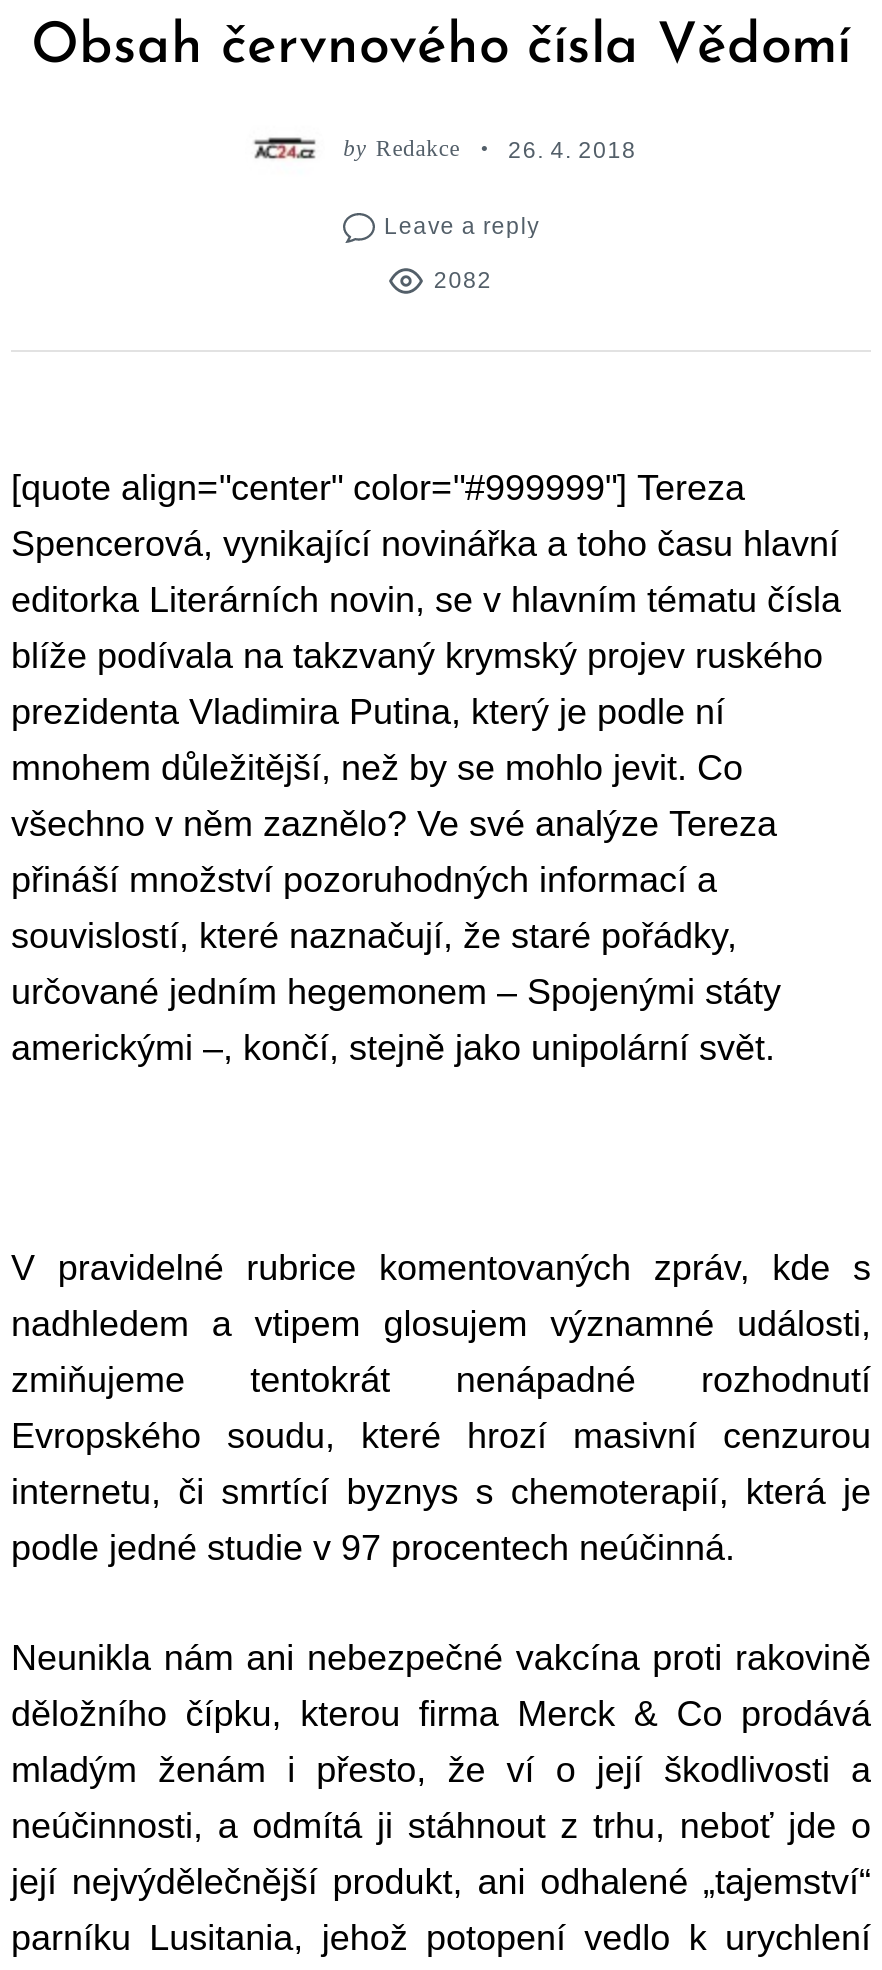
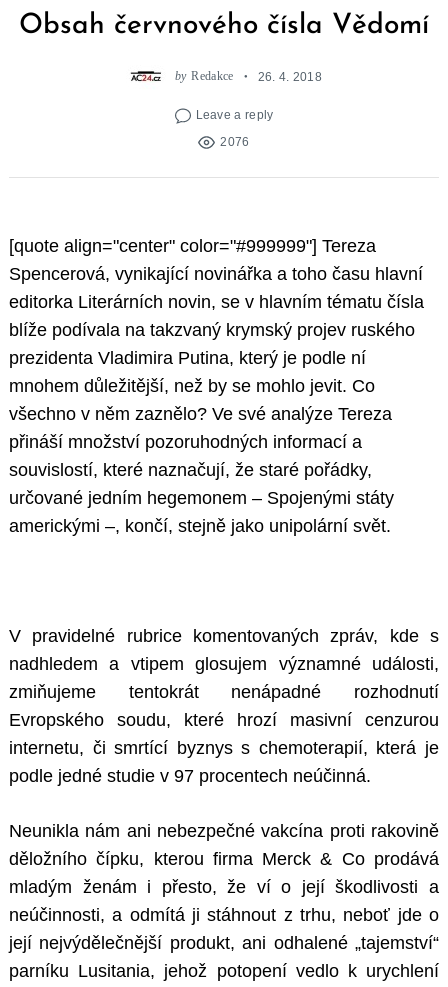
- 2082
+ 2076
